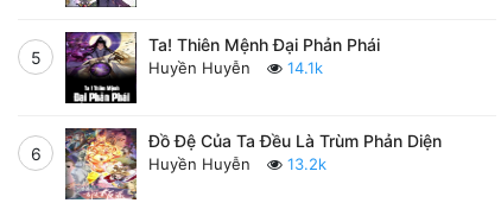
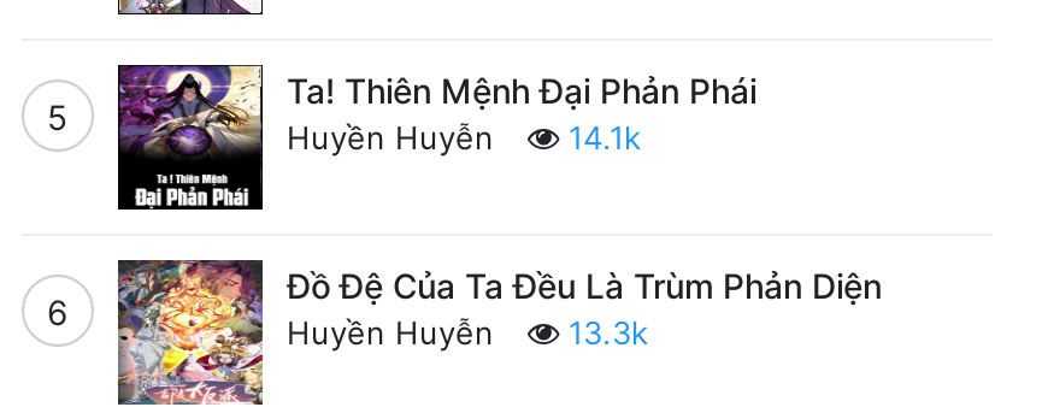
- Huyền Huyễn 13.2k
+ Huyền Huyễn 13.3k
